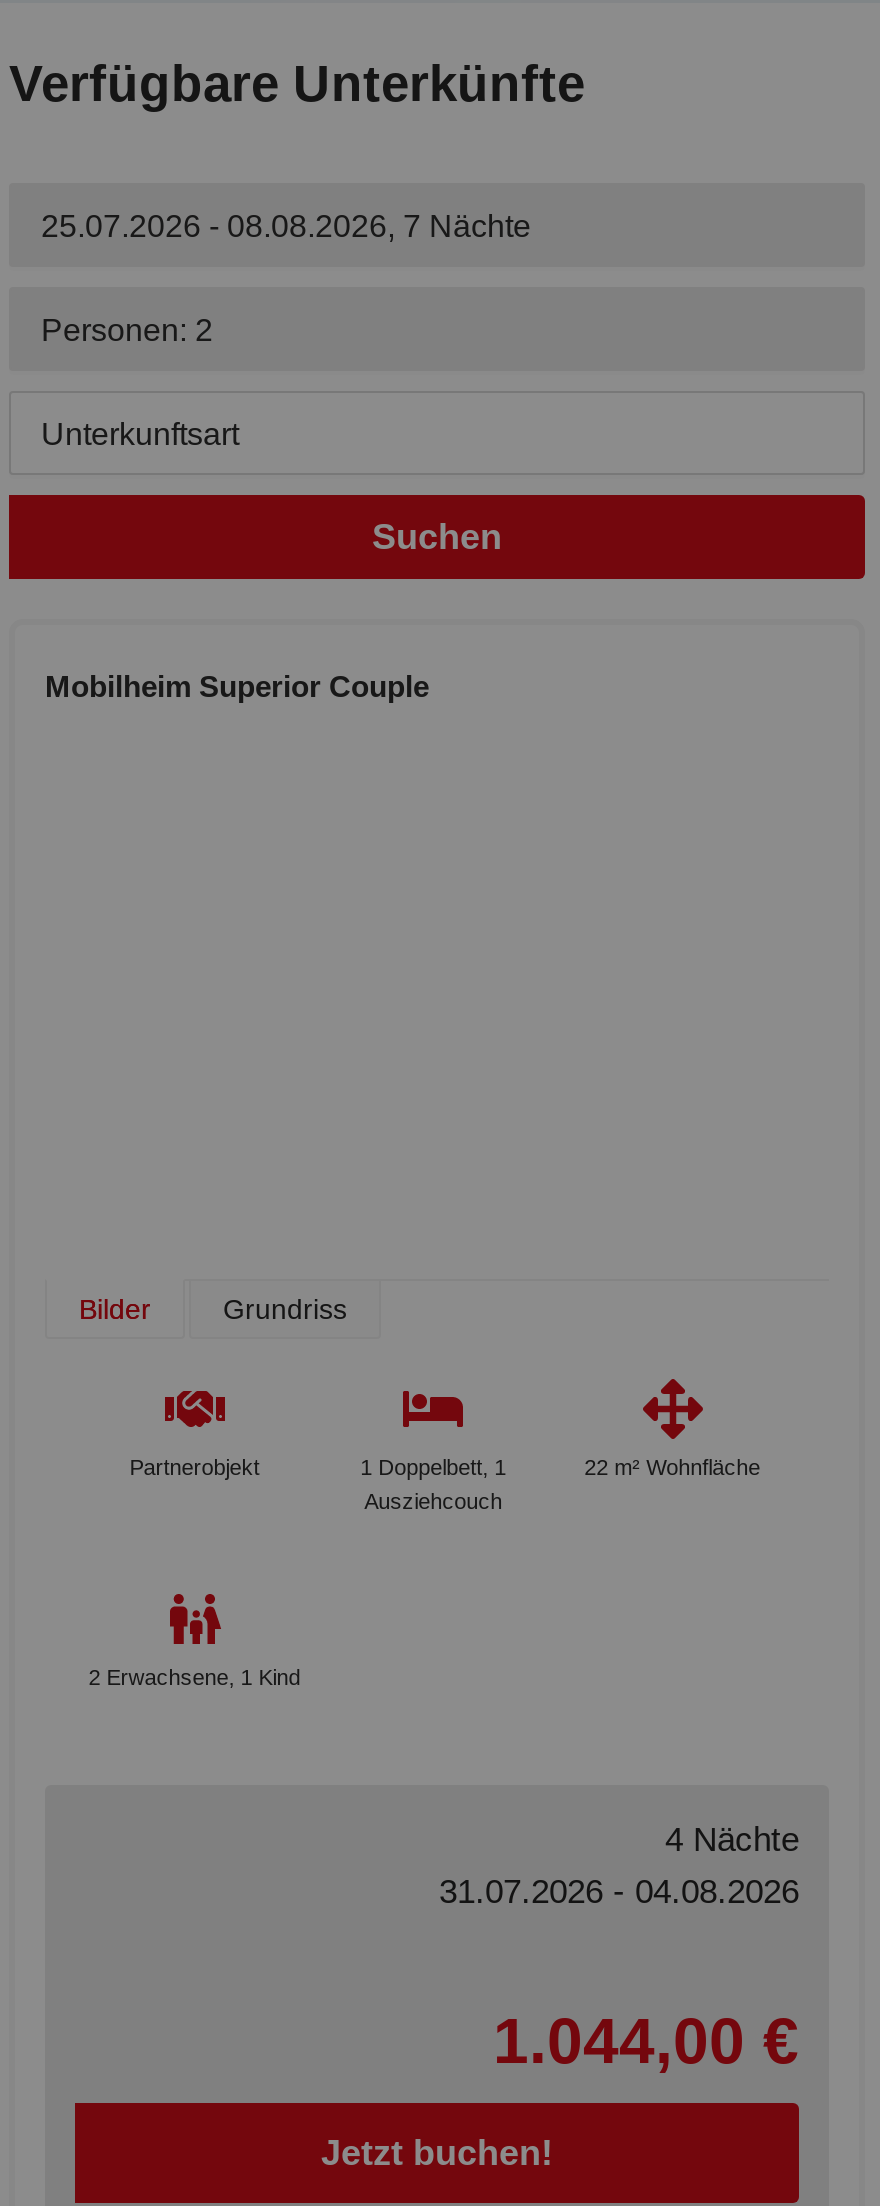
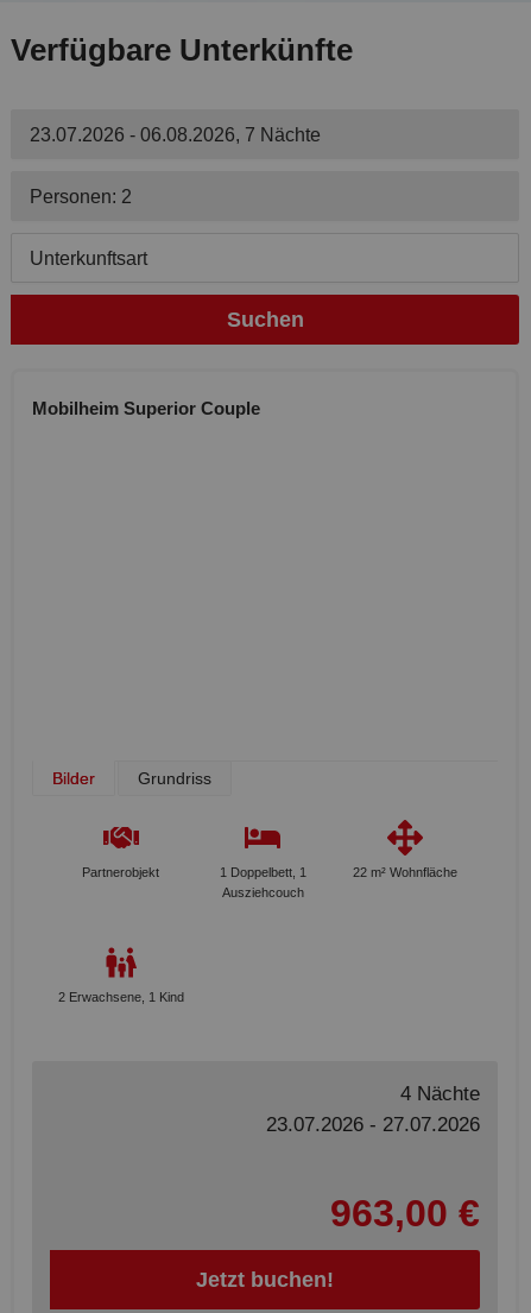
- 25.07.2026 - 08.08.2026, 7 Nächte
+ 23.07.2026 - 06.08.2026, 7 Nächte

- 31.07.2026 - 04.08.2026
+ 23.07.2026 - 27.07.2026

- 1.044,00 €
+ 963,00 €
